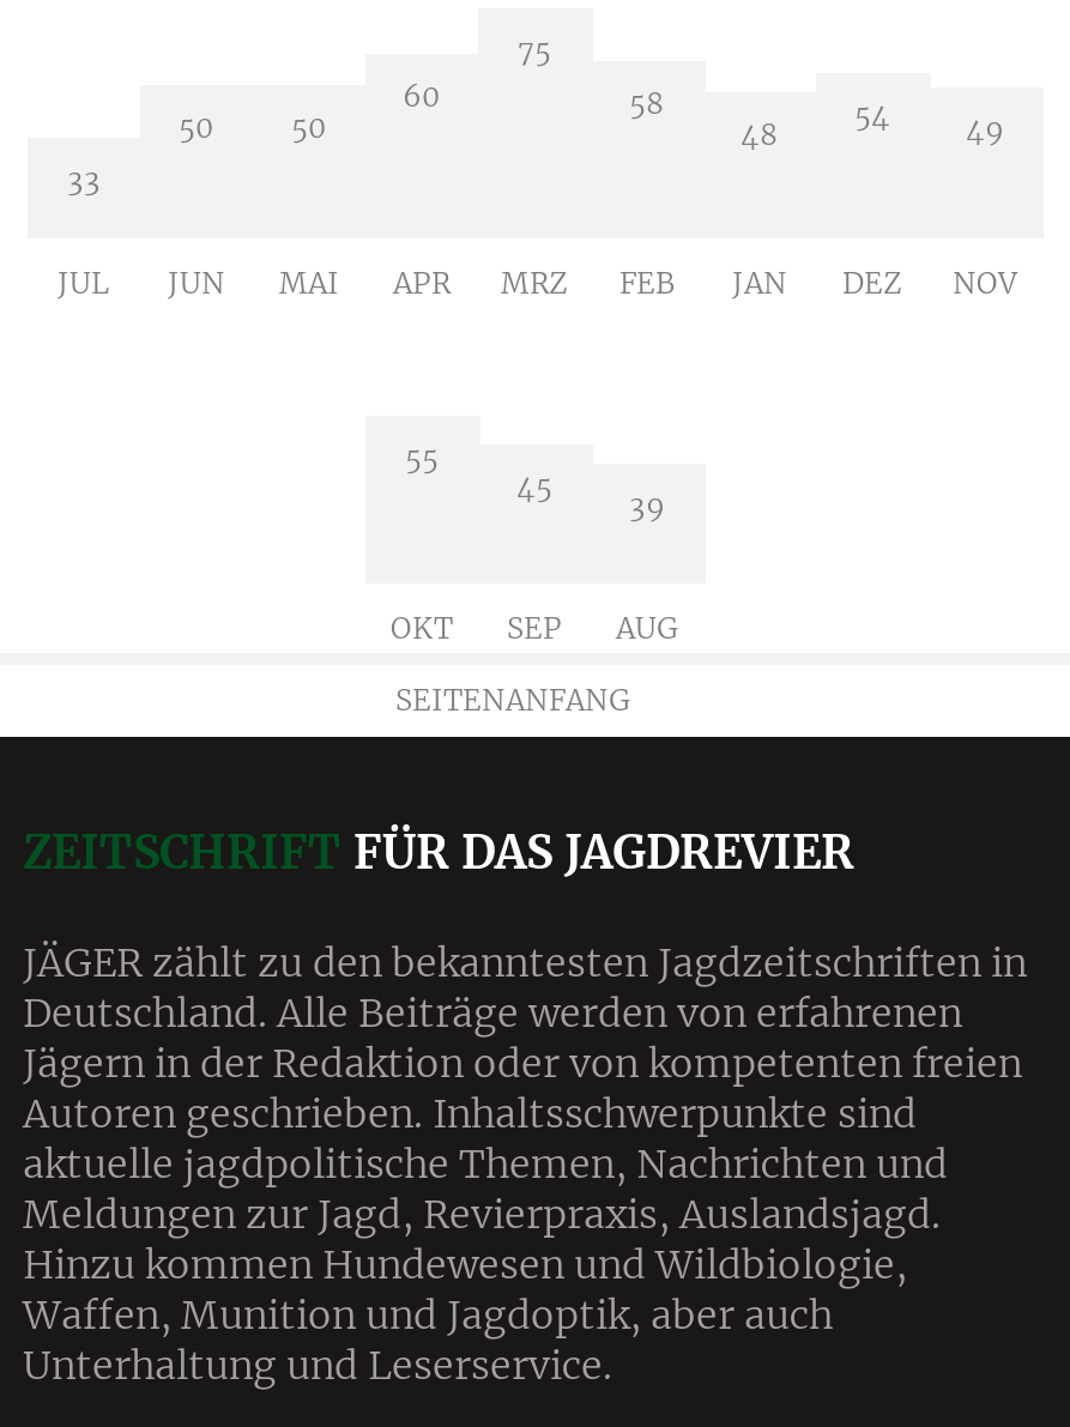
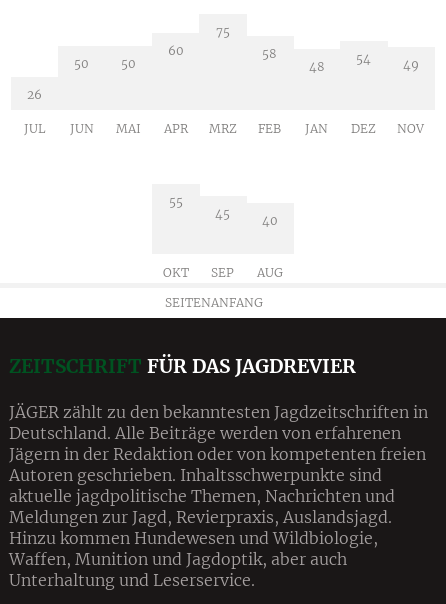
- 33
+ 26

- 39
+ 40
